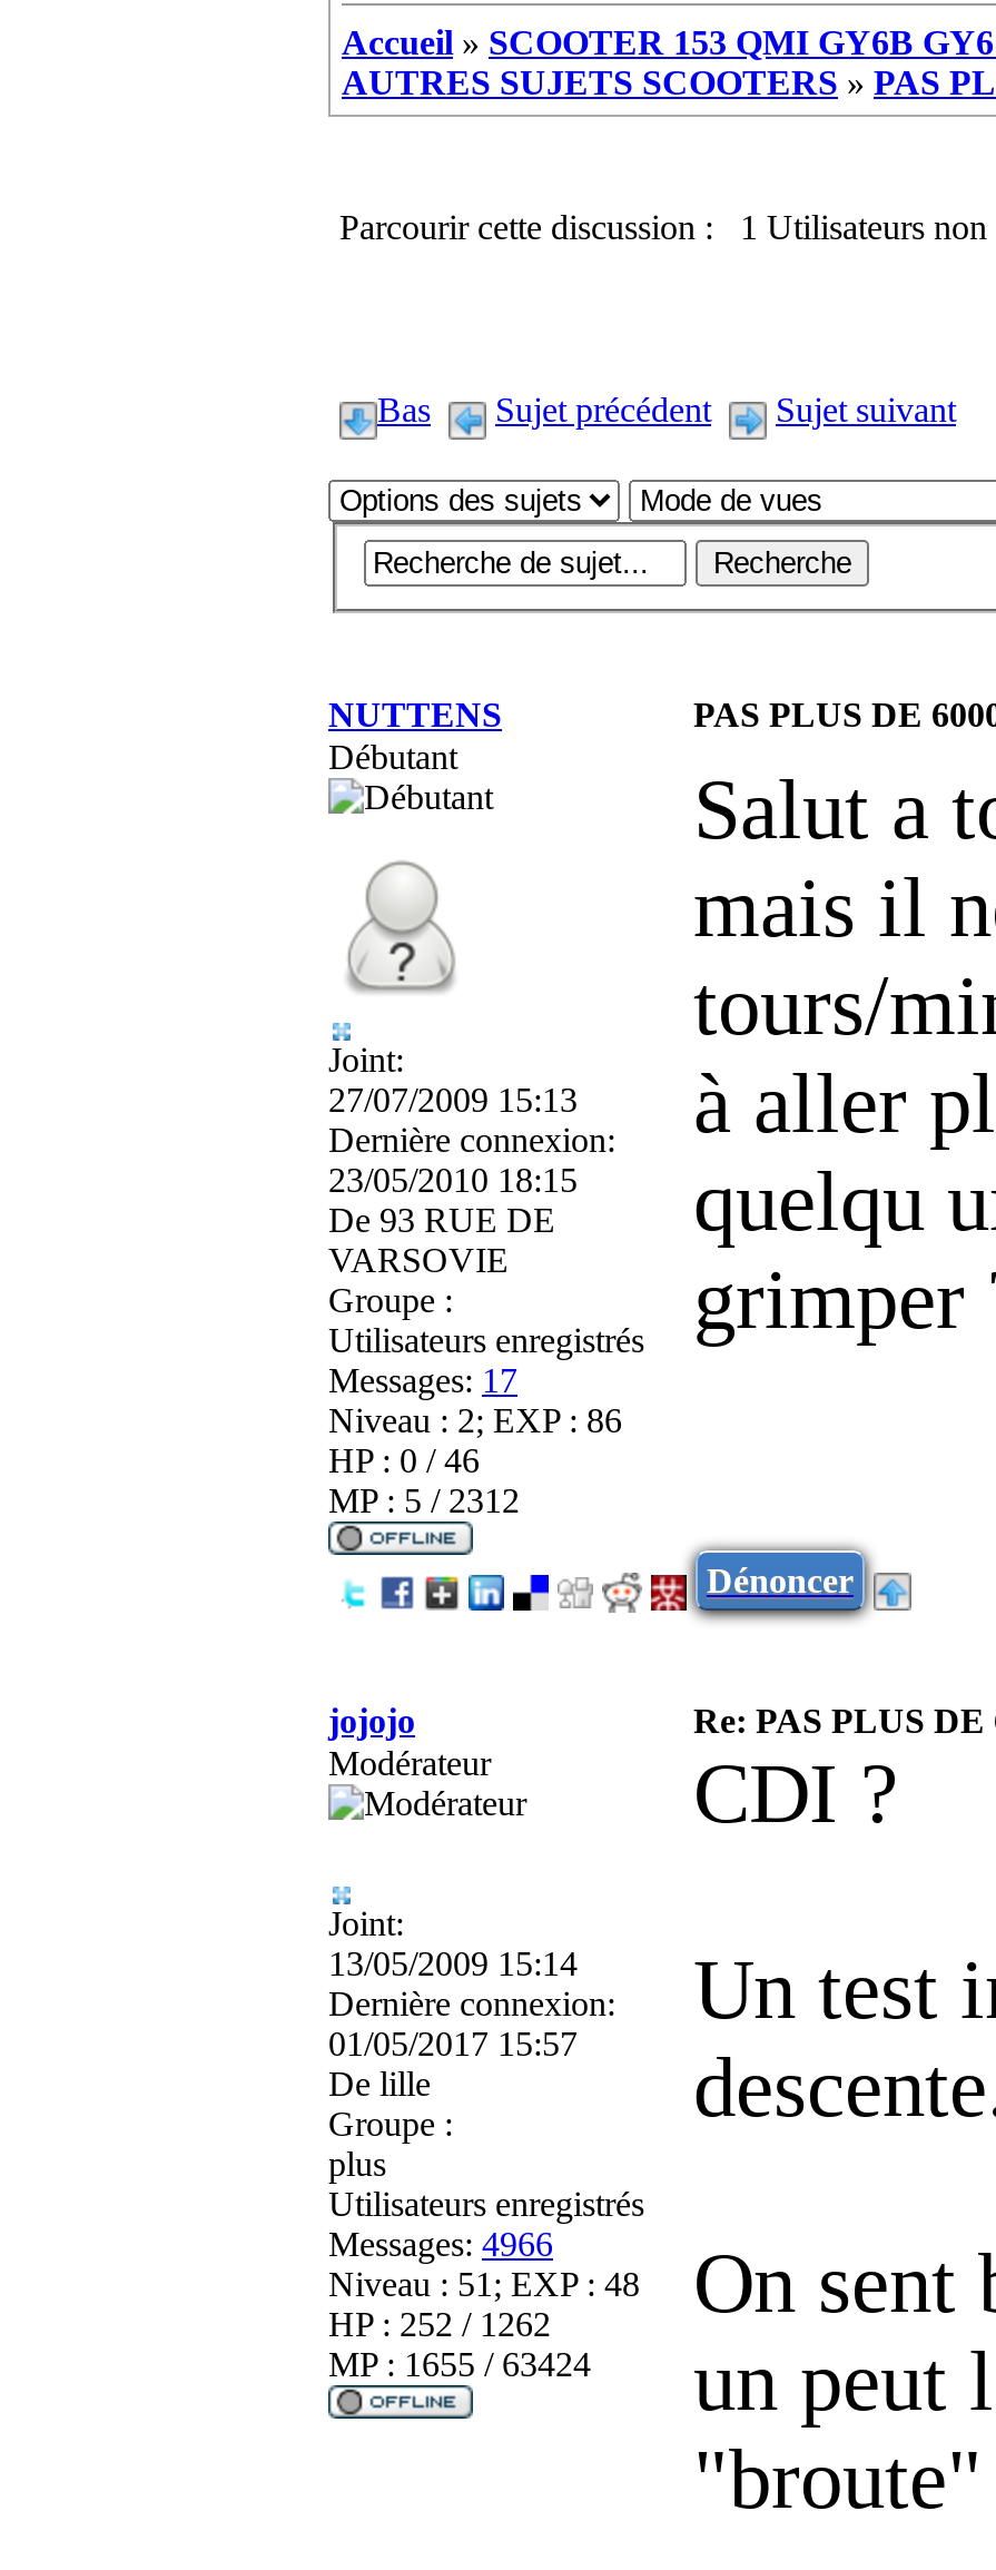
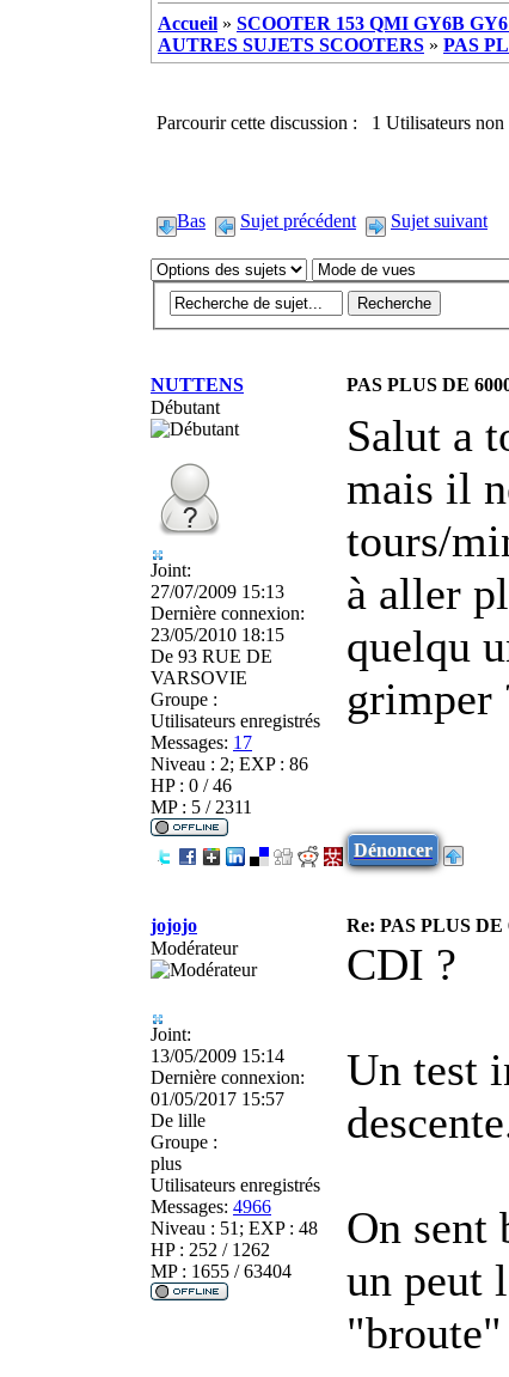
- MP : 5 / 2312
+ MP : 5 / 2311

- MP : 1655 / 63424
+ MP : 1655 / 63404
